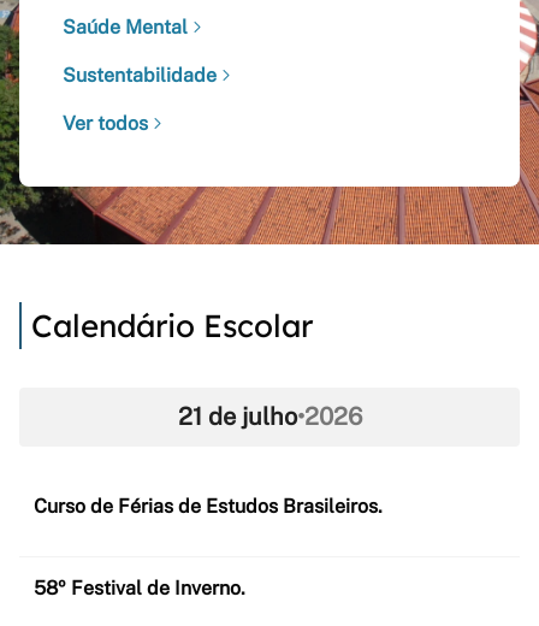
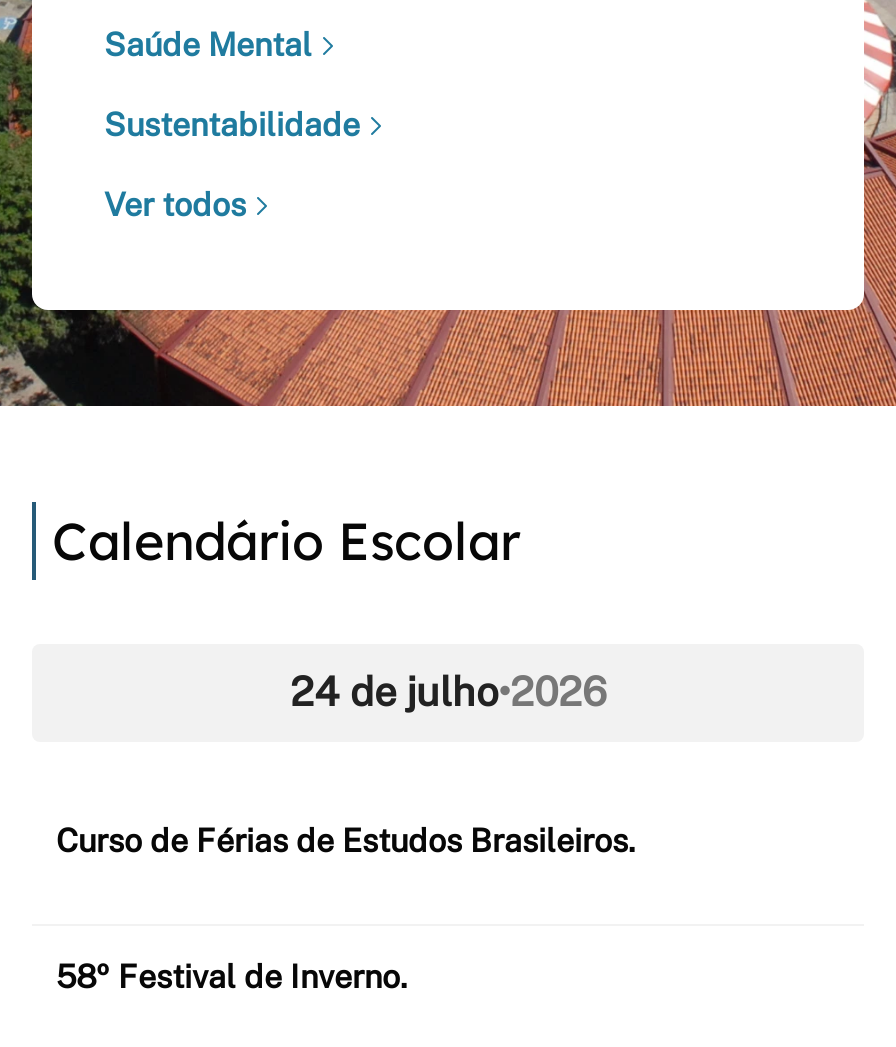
- 21 de julho•2026
+ 24 de julho•2026
